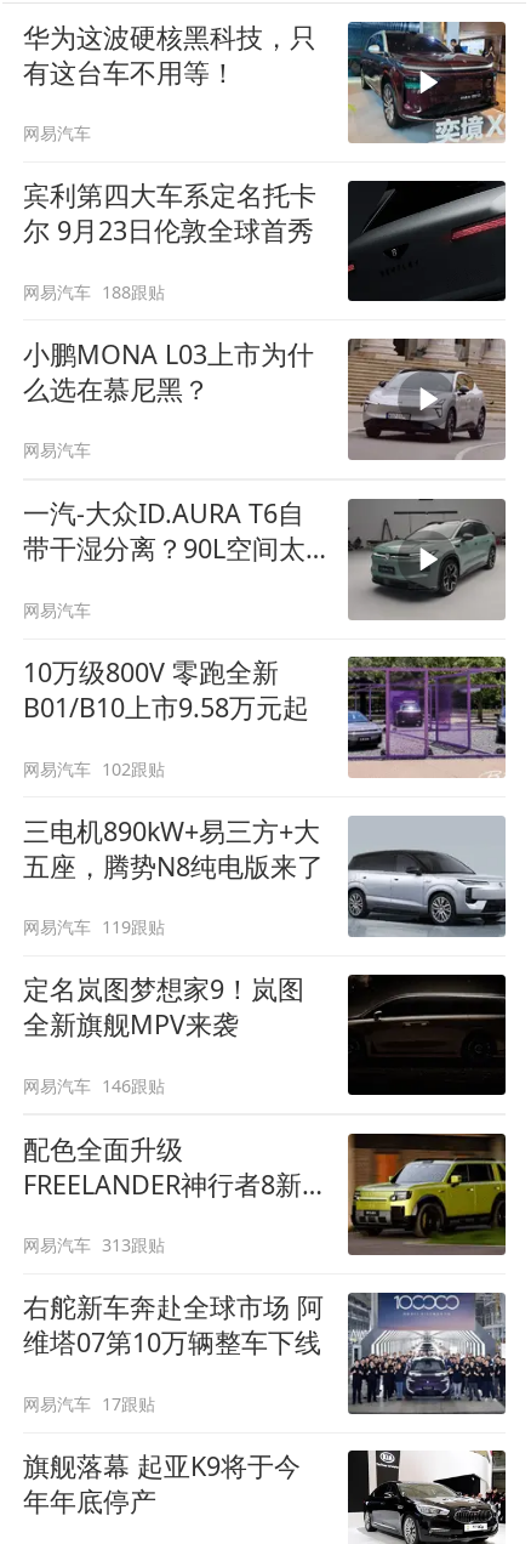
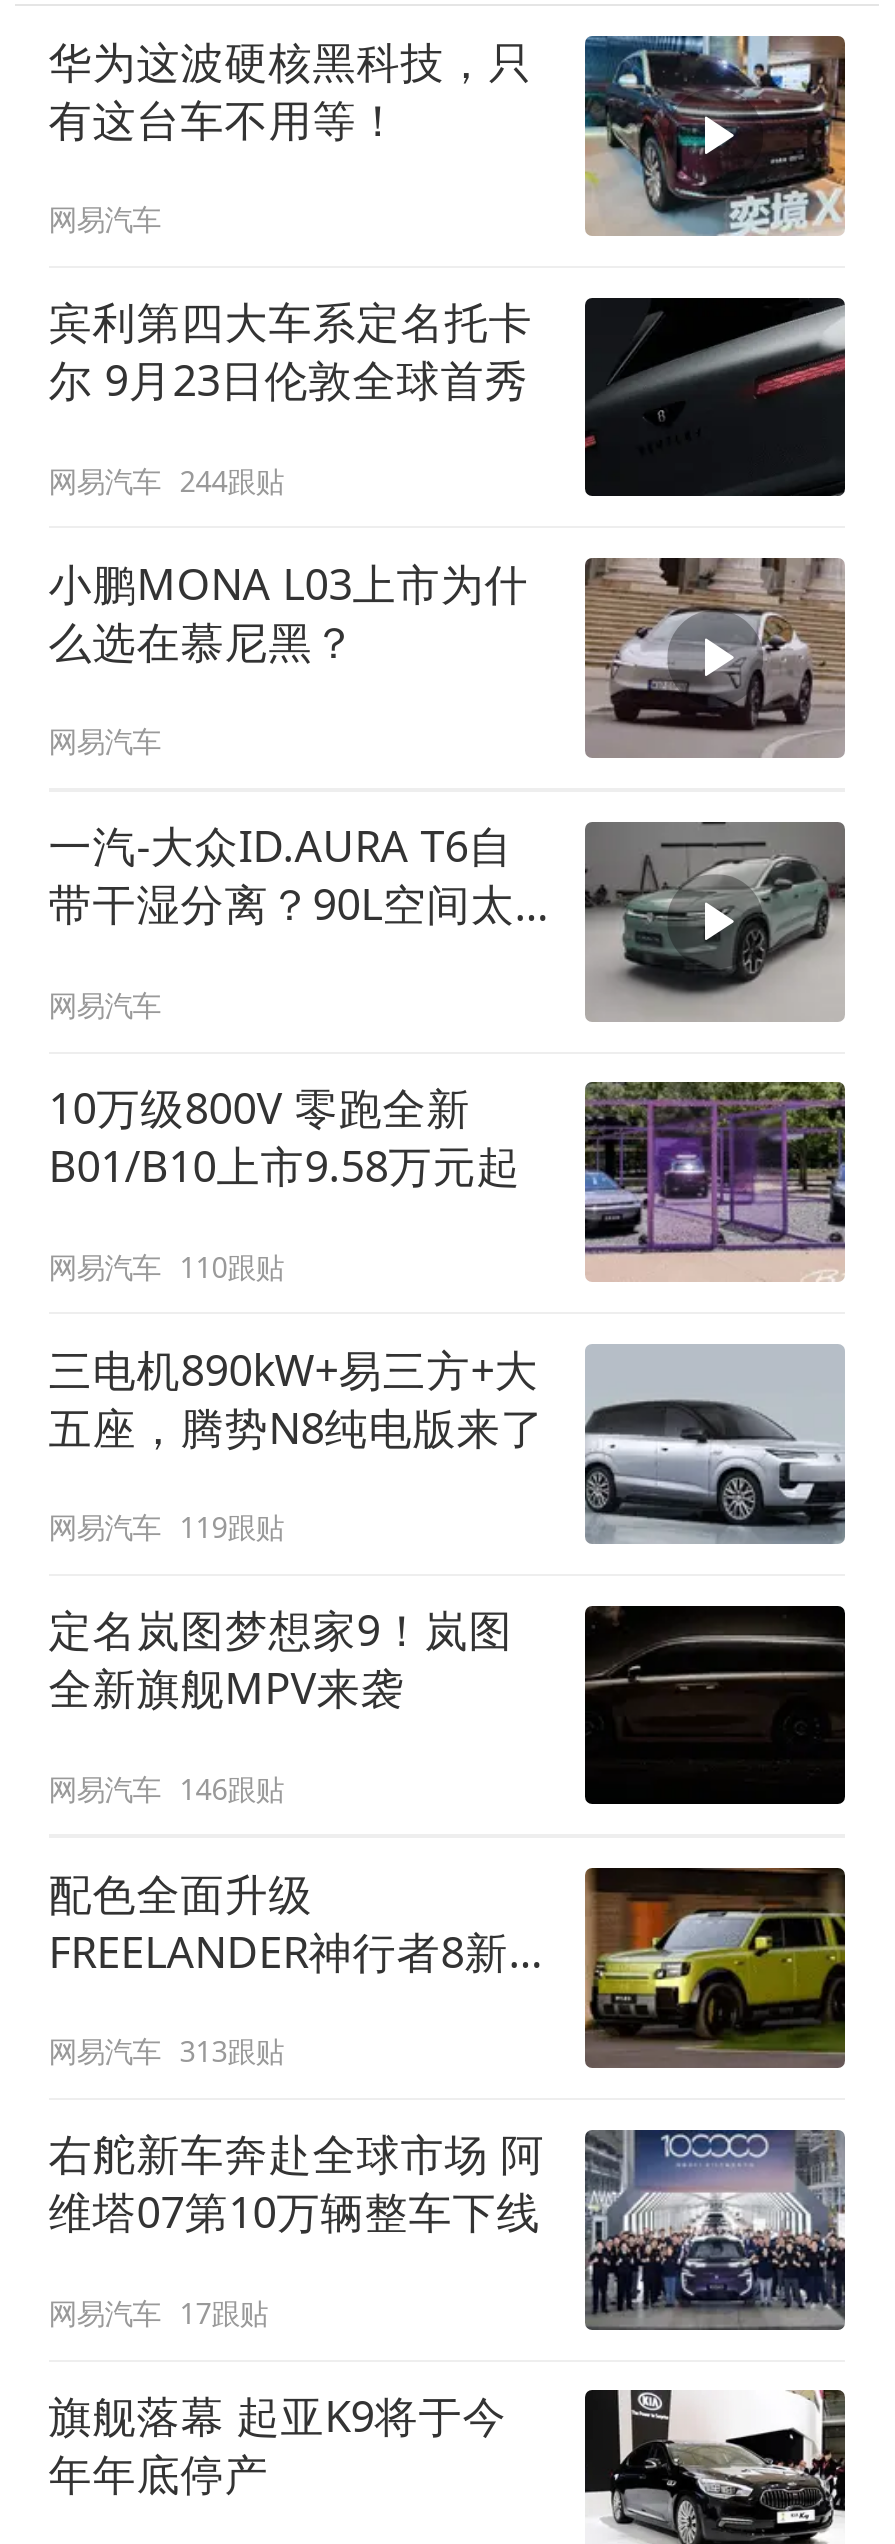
- 网易汽车 188跟贴
+ 网易汽车 244跟贴

- 网易汽车 102跟贴
+ 网易汽车 110跟贴
